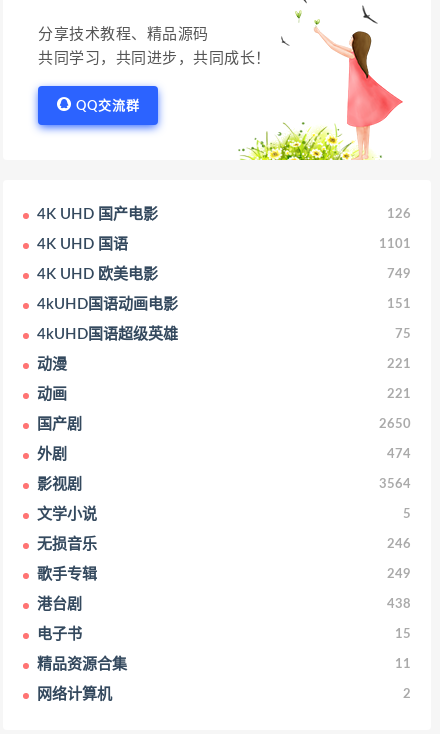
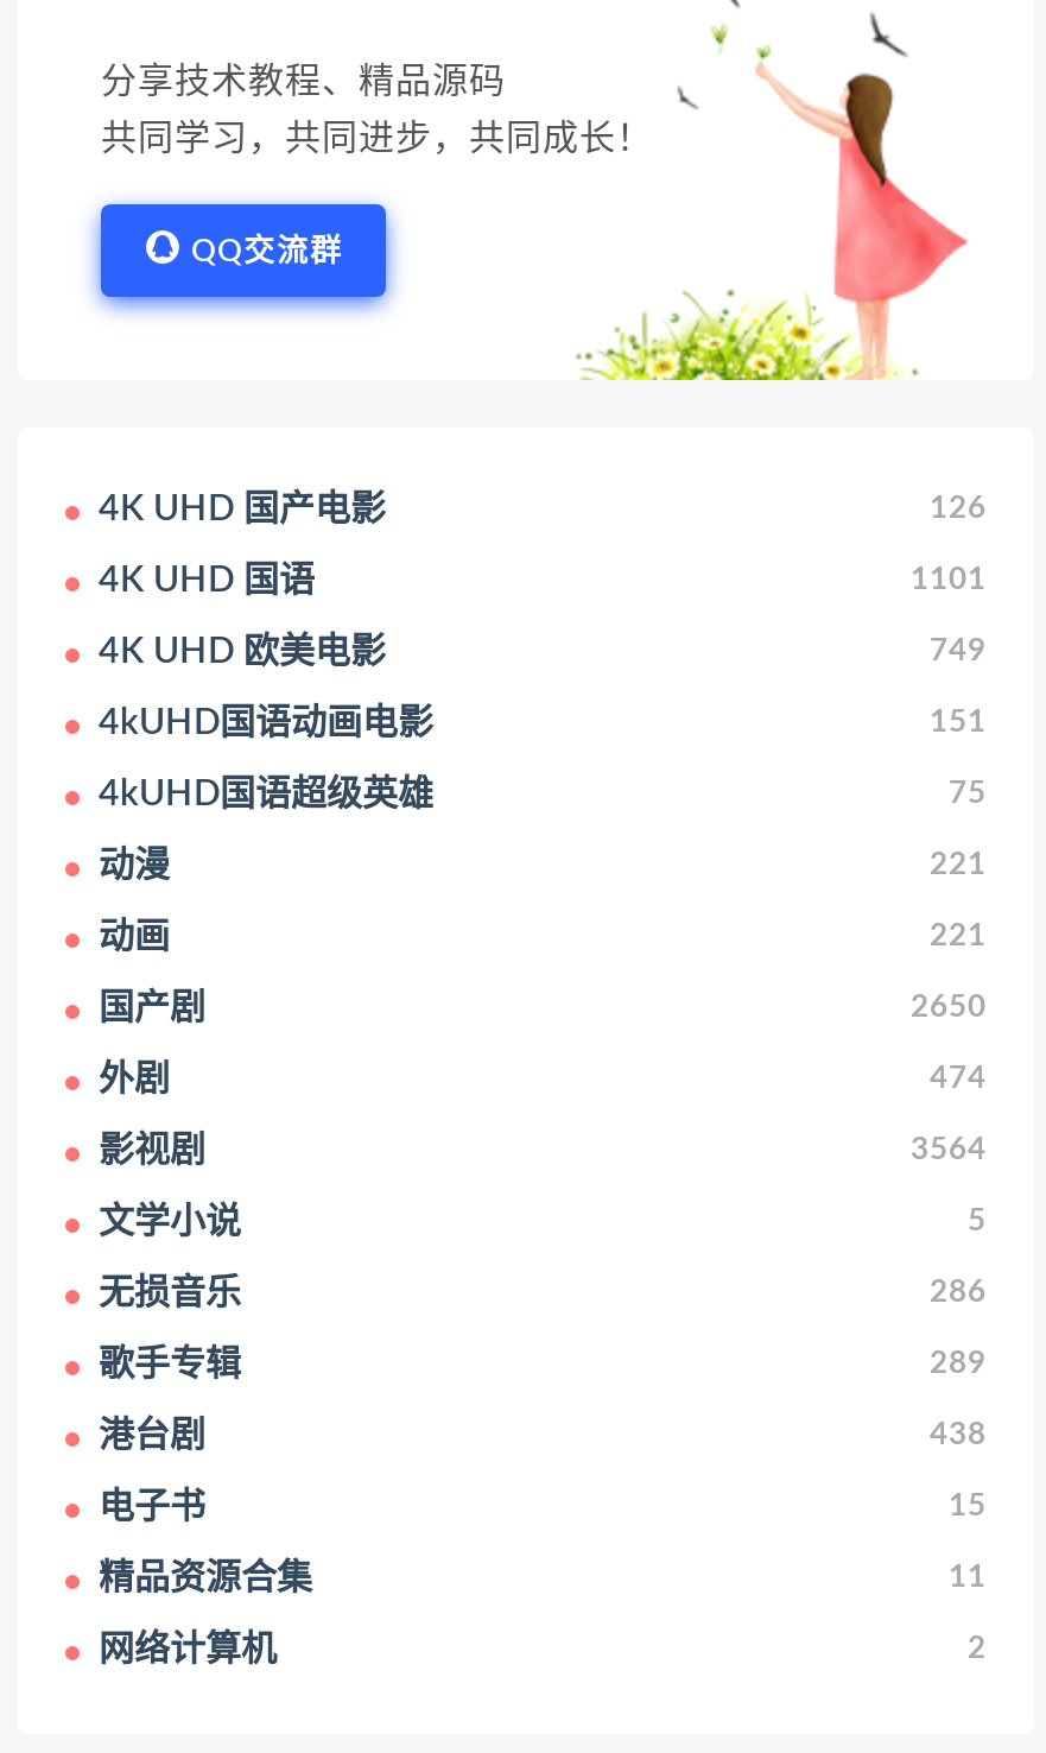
- 246
+ 286

- 249
+ 289
